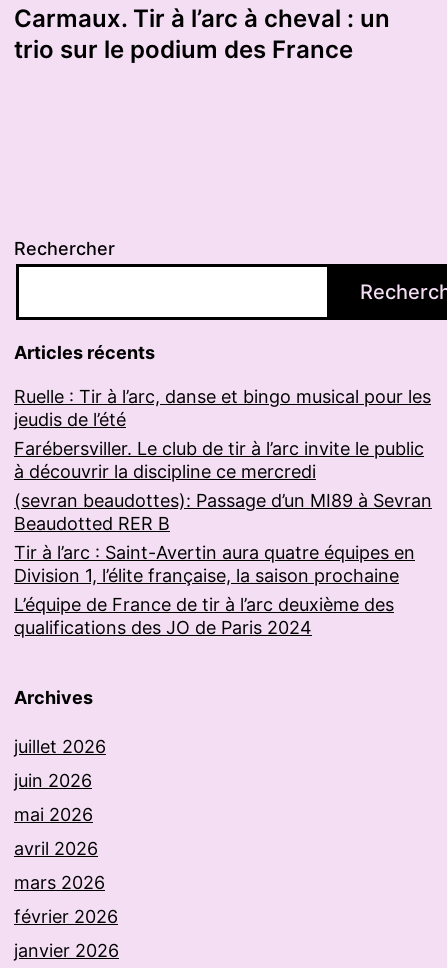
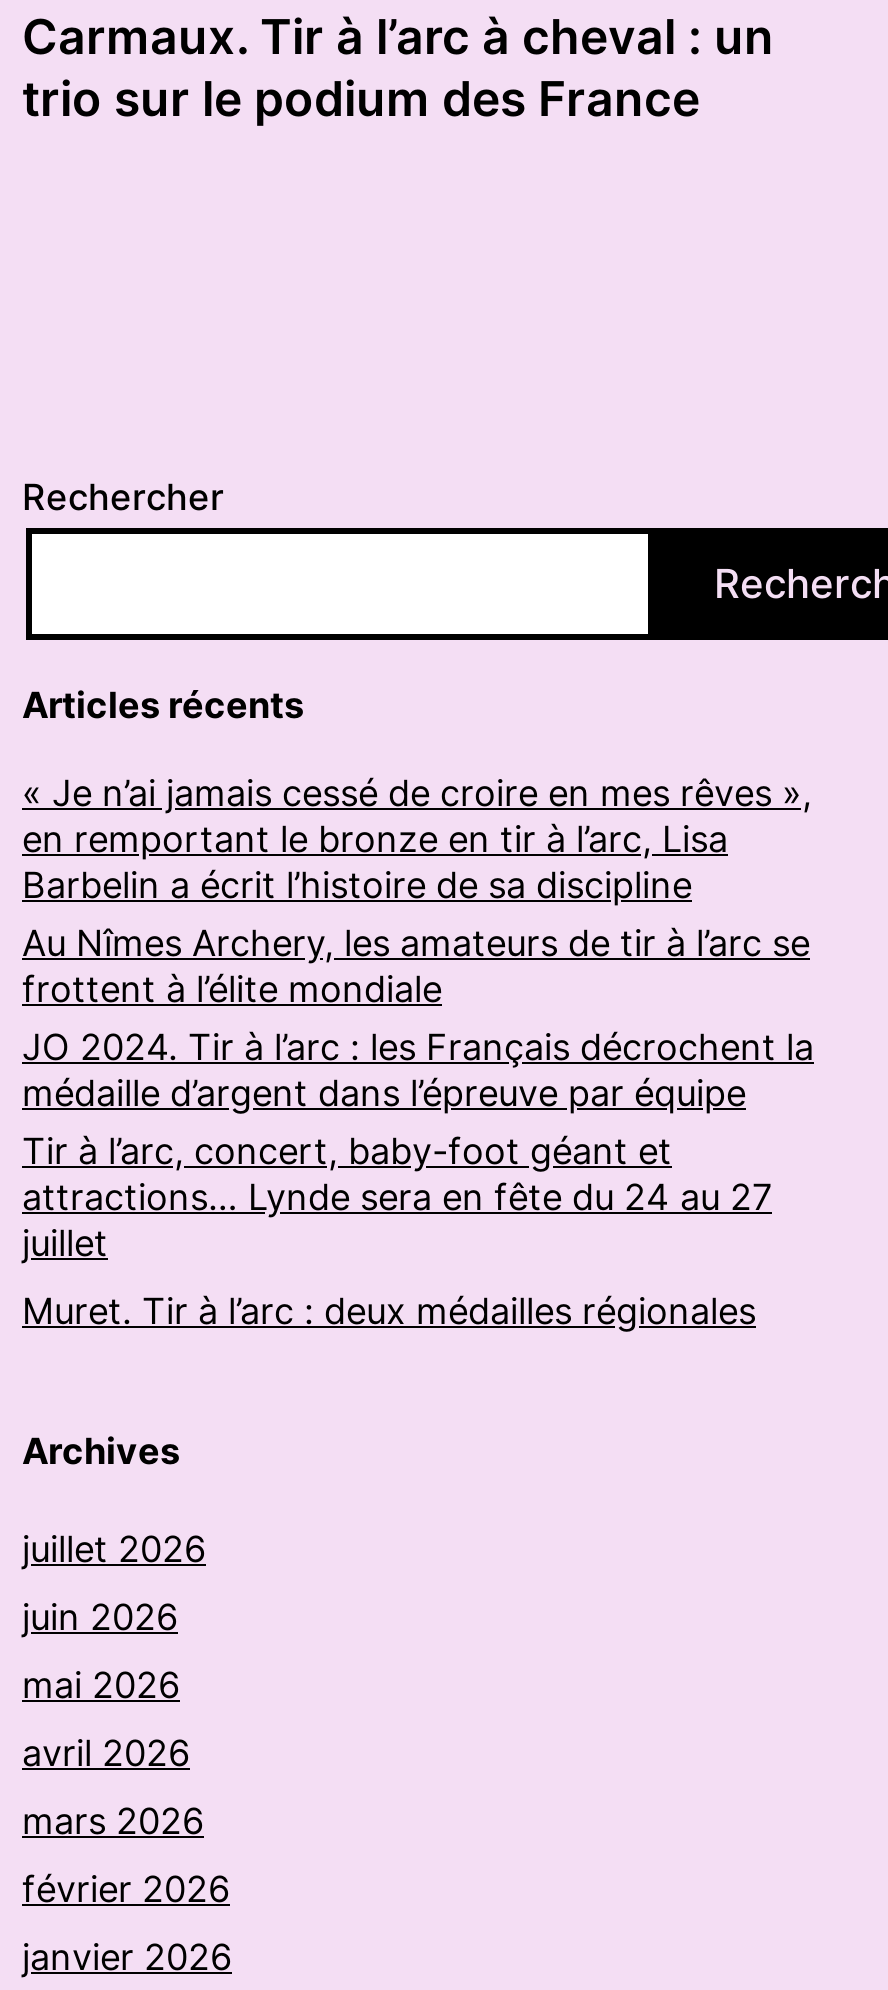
- Ruelle : Tir à l’arc, danse et bingo musical pour les
- jeudis de l’été
- Farébersviller. Le club de tir à l’arc invite le public
- à découvrir la discipline ce mercredi
- (sevran beaudottes): Passage d’un MI89 à Sevran
- Beaudotted RER B
- Tir à l’arc : Saint-Avertin aura quatre équipes en
- Division 1, l’élite française, la saison prochaine
- L’équipe de France de tir à l’arc deuxième des
- qualifications des JO de Paris 2024
+ « Je n’ai jamais cessé de croire en mes rêves »,
+ en remportant le bronze en tir à l’arc, Lisa
+ Barbelin a écrit l’histoire de sa discipline
+ Au Nîmes Archery, les amateurs de tir à l’arc se
+ frottent à l’élite mondiale
+ JO 2024. Tir à l’arc : les Français décrochent la
+ médaille d’argent dans l’épreuve par équipe
+ Tir à l’arc, concert, baby-foot géant et
+ attractions… Lynde sera en fête du 24 au 27
+ juillet
+ Muret. Tir à l’arc : deux médailles régionales
